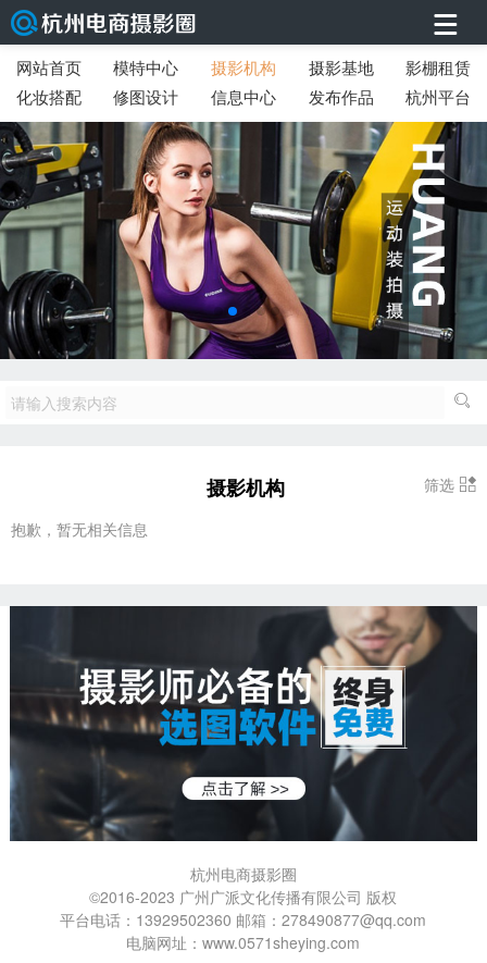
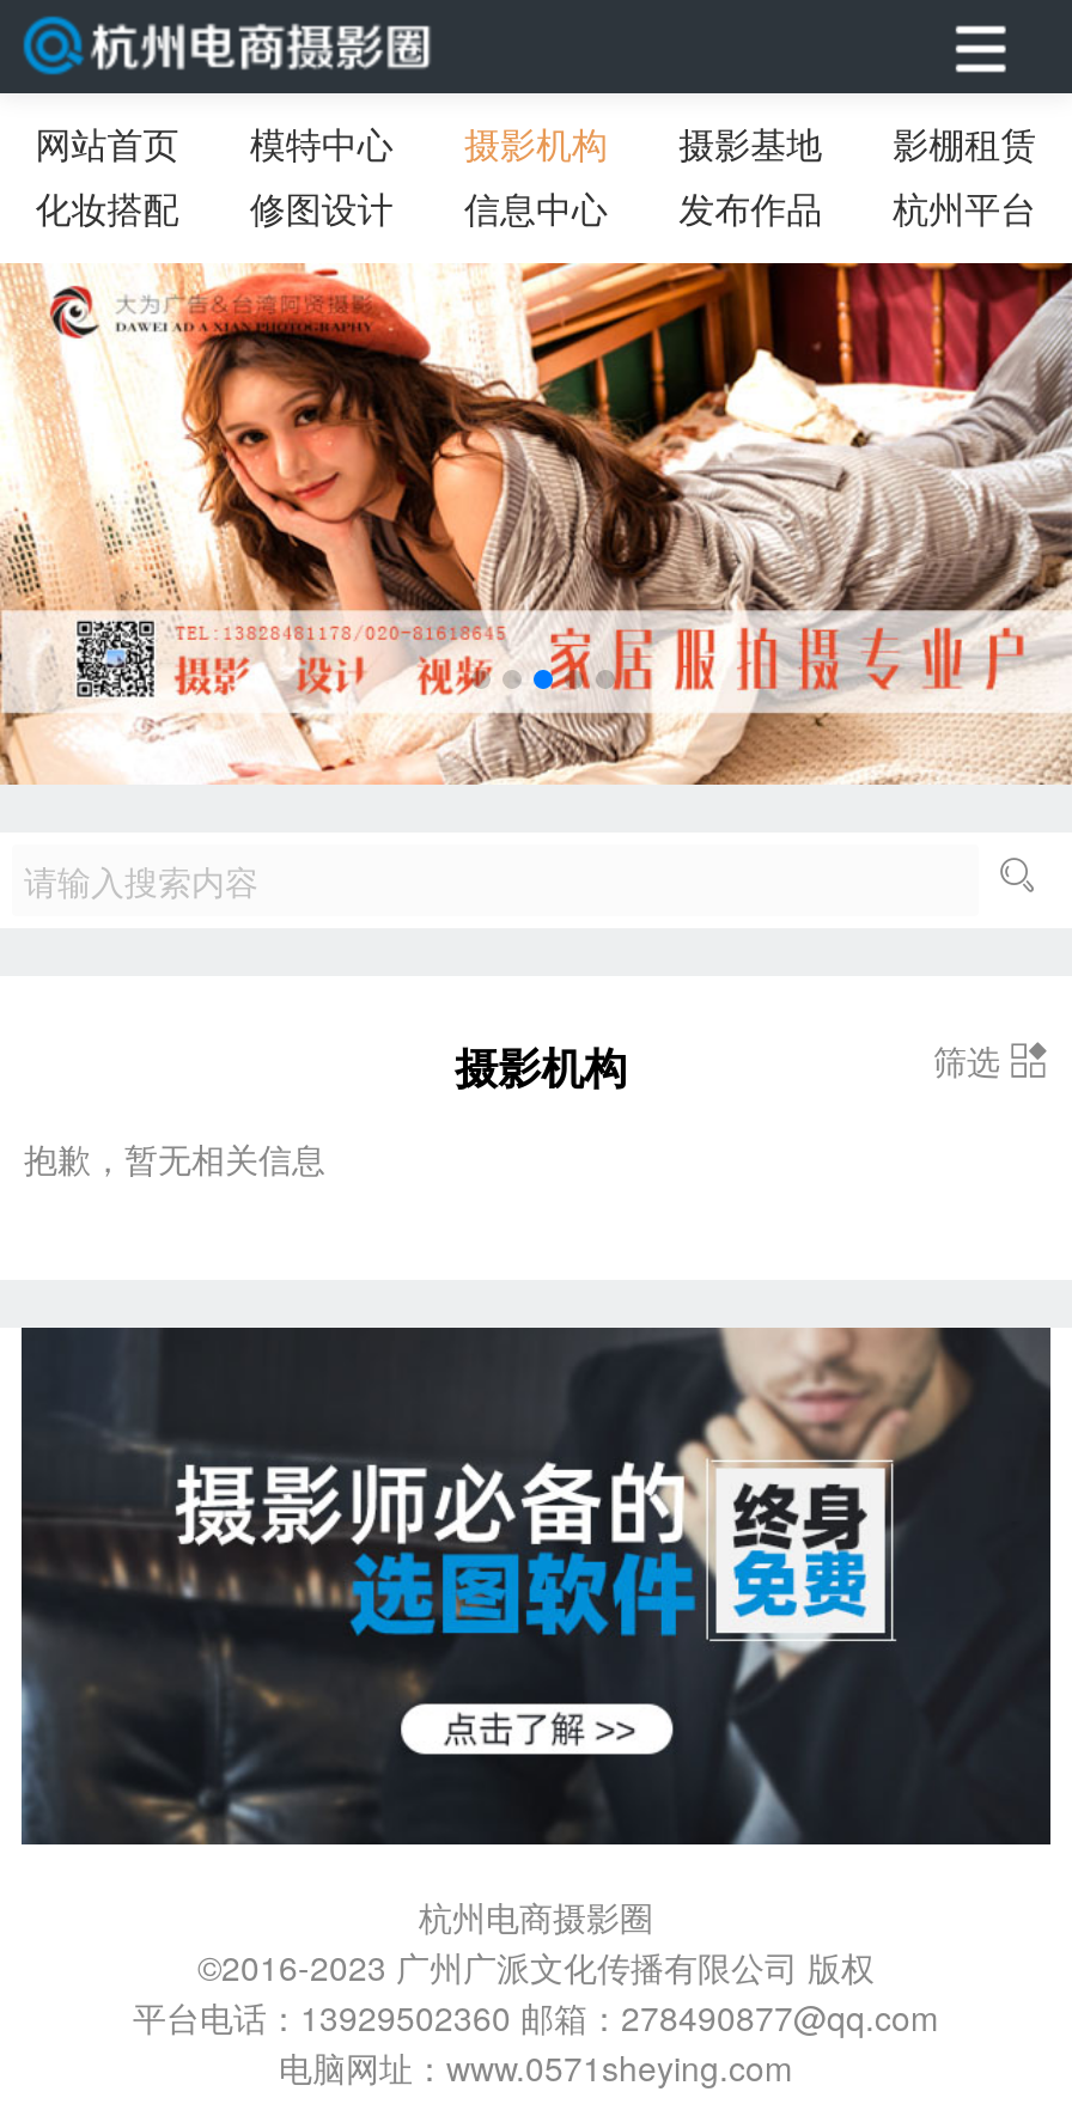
- [image]
+ [image]
